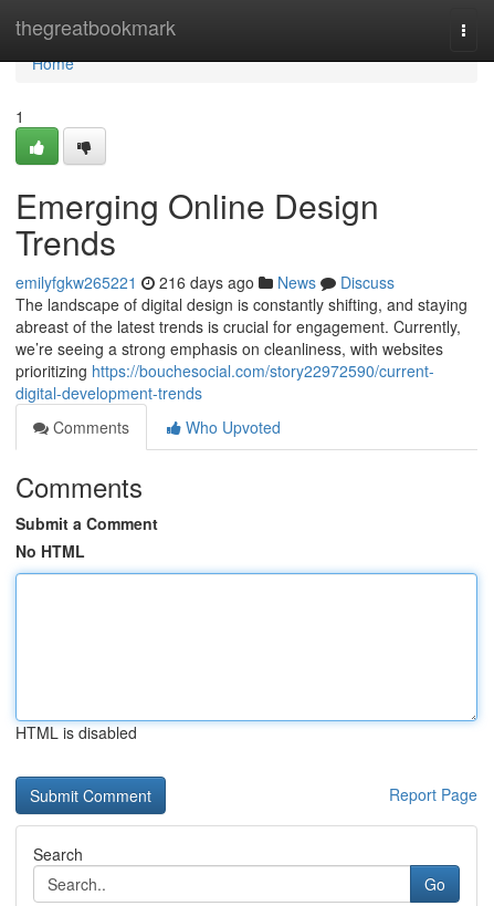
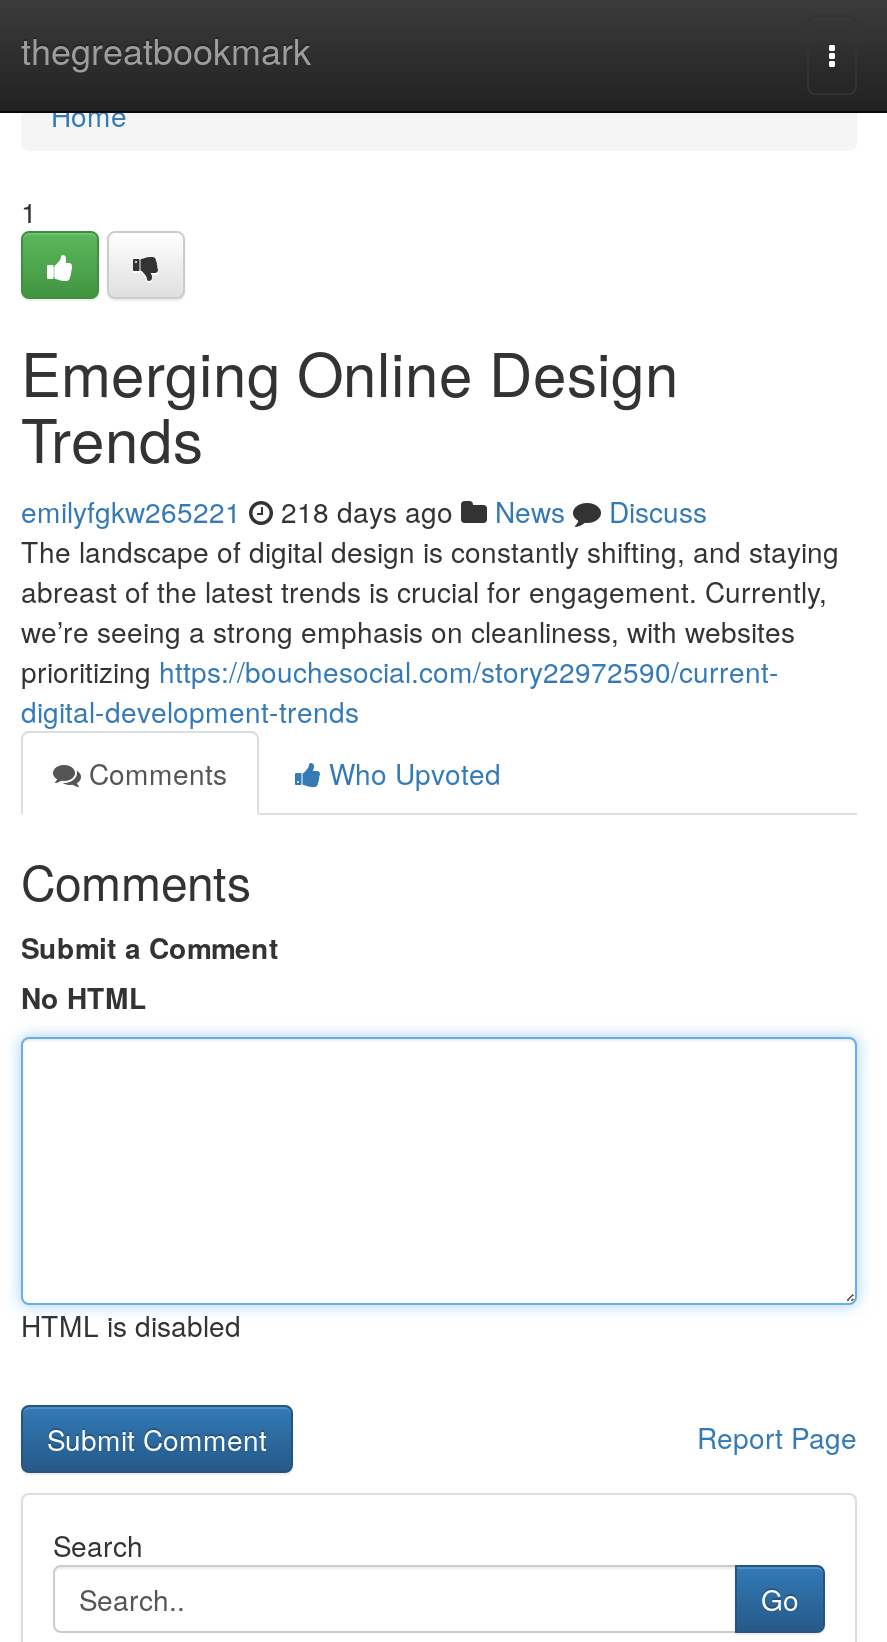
- emilyfgkw265221 216 days ago News Discuss
+ emilyfgkw265221 218 days ago News Discuss
